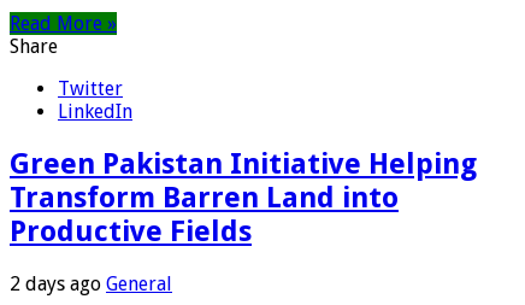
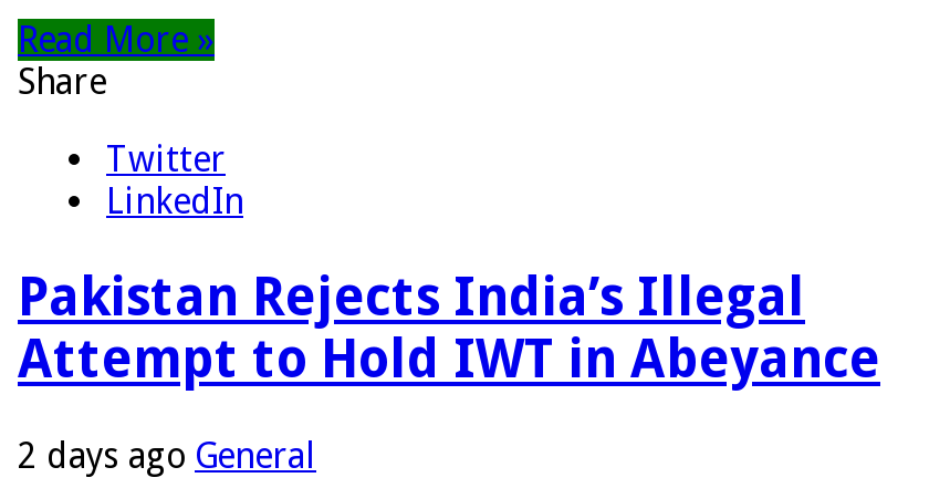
- Green Pakistan Initiative Helping
- Transform Barren Land into
- Productive Fields
+ Pakistan Rejects India’s Illegal
+ Attempt to Hold IWT in Abeyance
